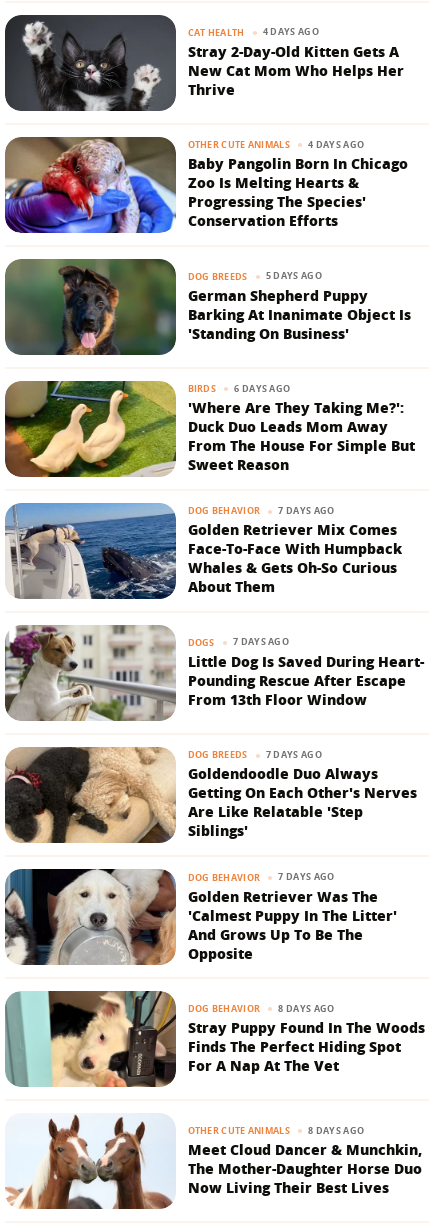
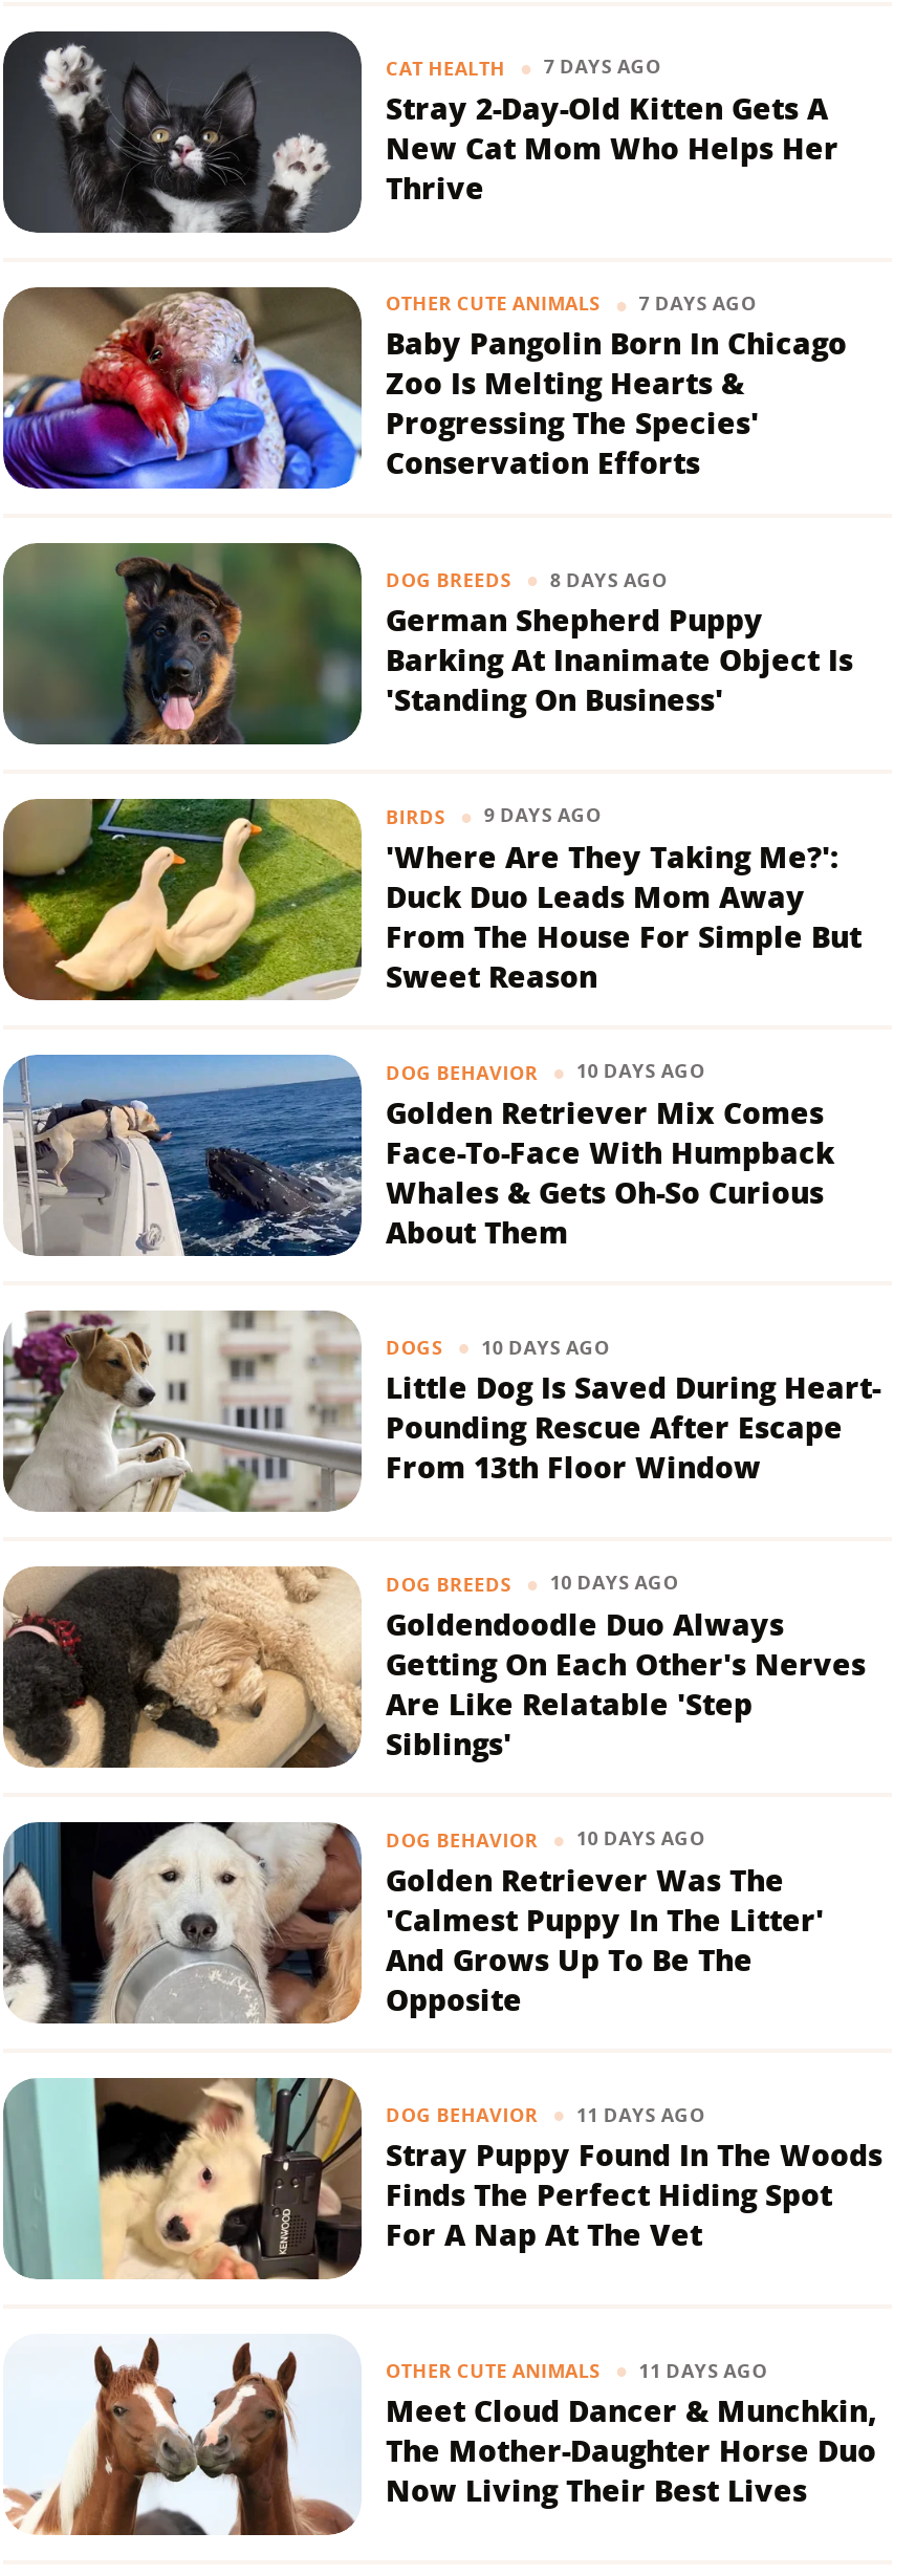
- CAT HEALTH 4 DAYS AGO
+ CAT HEALTH 7 DAYS AGO

- OTHER CUTE ANIMALS 4 DAYS AGO
+ OTHER CUTE ANIMALS 7 DAYS AGO

- DOG BREEDS 5 DAYS AGO
+ DOG BREEDS 8 DAYS AGO

- BIRDS 6 DAYS AGO
+ BIRDS 9 DAYS AGO

- DOG BEHAVIOR 7 DAYS AGO
+ DOG BEHAVIOR 10 DAYS AGO

- DOGS 7 DAYS AGO
+ DOGS 10 DAYS AGO

- DOG BREEDS 7 DAYS AGO
+ DOG BREEDS 10 DAYS AGO

- DOG BEHAVIOR 7 DAYS AGO
+ DOG BEHAVIOR 10 DAYS AGO

- DOG BEHAVIOR 8 DAYS AGO
+ DOG BEHAVIOR 11 DAYS AGO

- OTHER CUTE ANIMALS 8 DAYS AGO
+ OTHER CUTE ANIMALS 11 DAYS AGO
